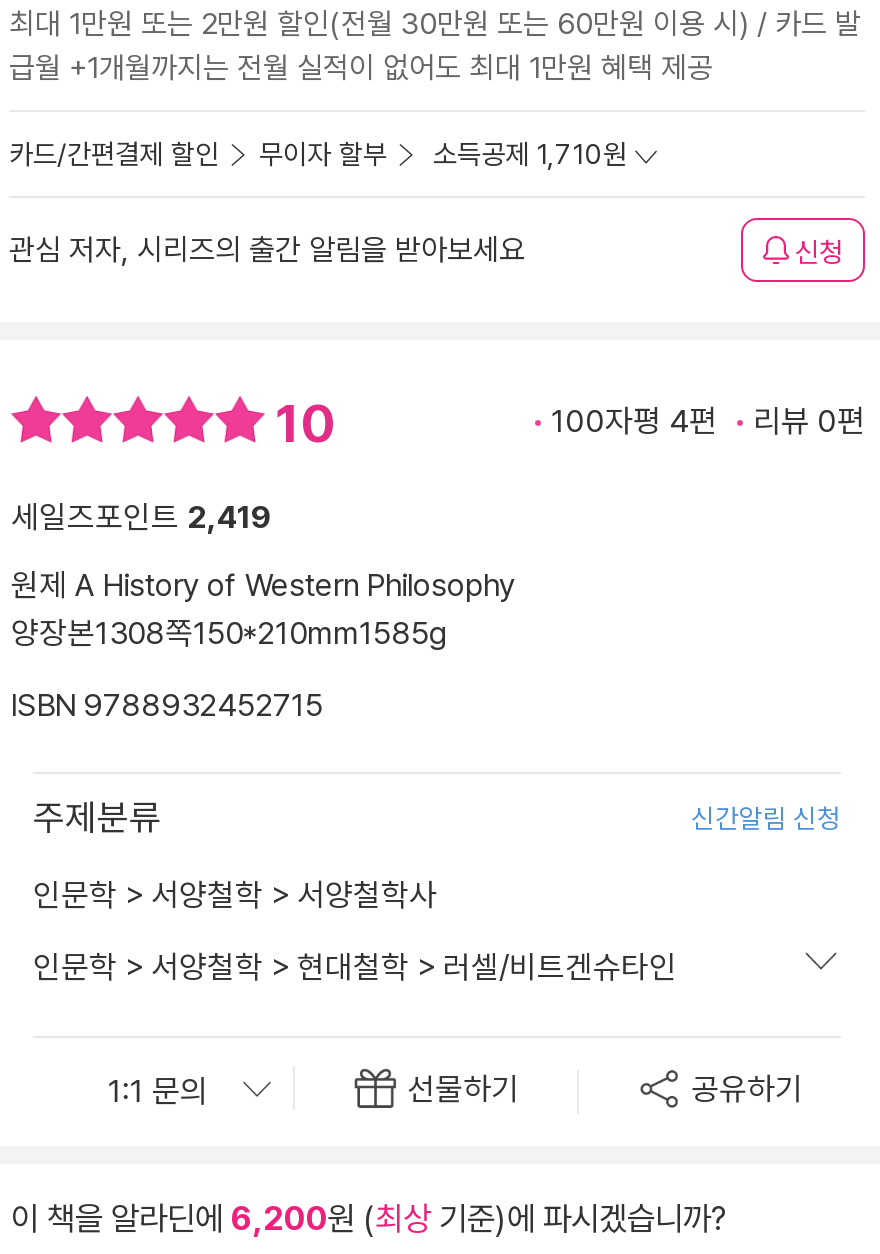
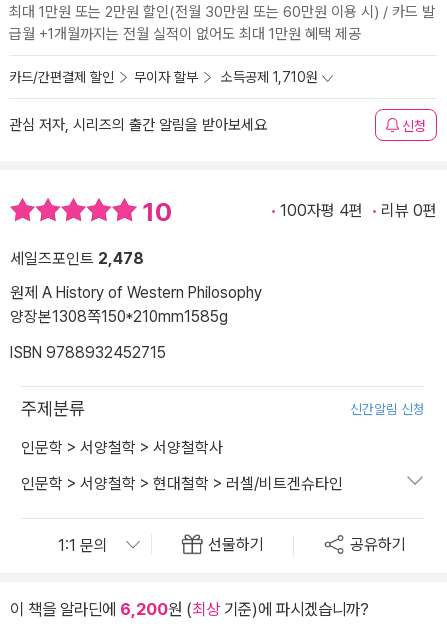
- 세일즈포인트 2,419
+ 세일즈포인트 2,478
